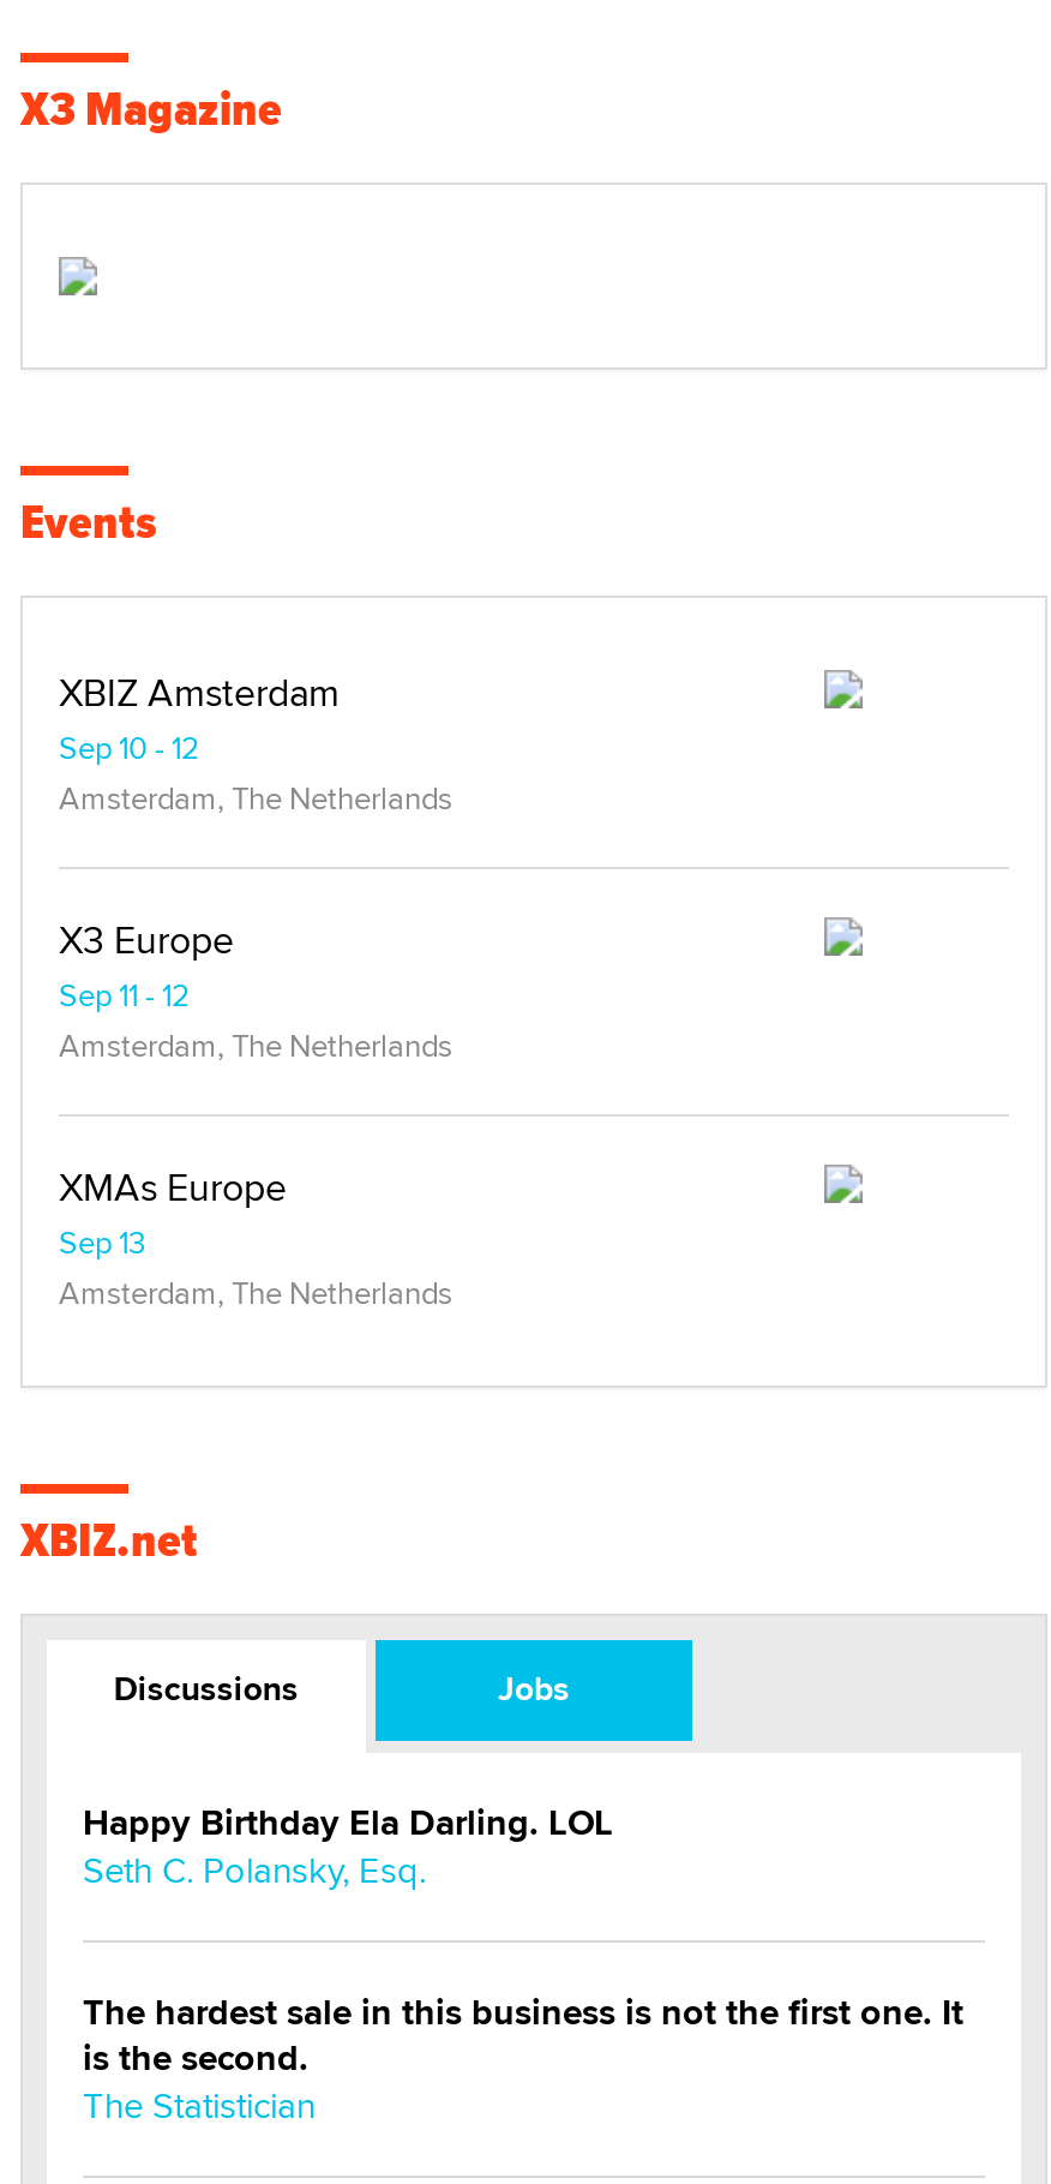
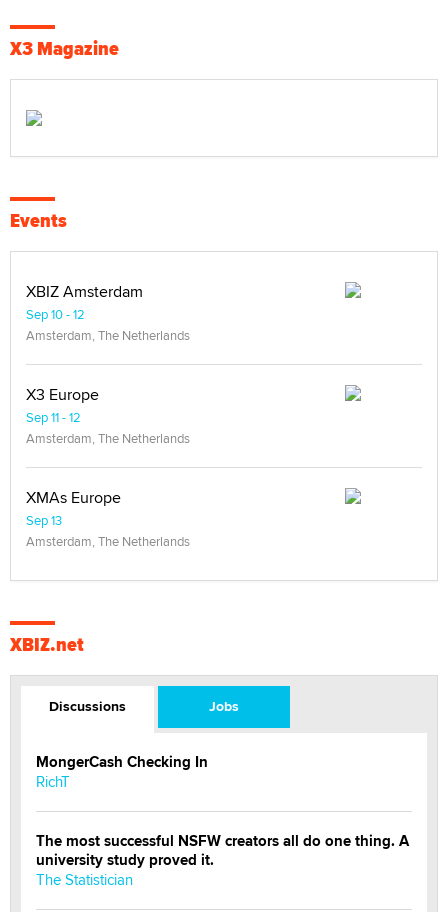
- Happy Birthday Ela Darling. LOL
- Seth C. Polansky, Esq.
+ MongerCash Checking In
+ RichT

- The hardest sale in this business is not the first one. It
- is the second.
+ The most successful NSFW creators all do one thing. A
+ university study proved it.
